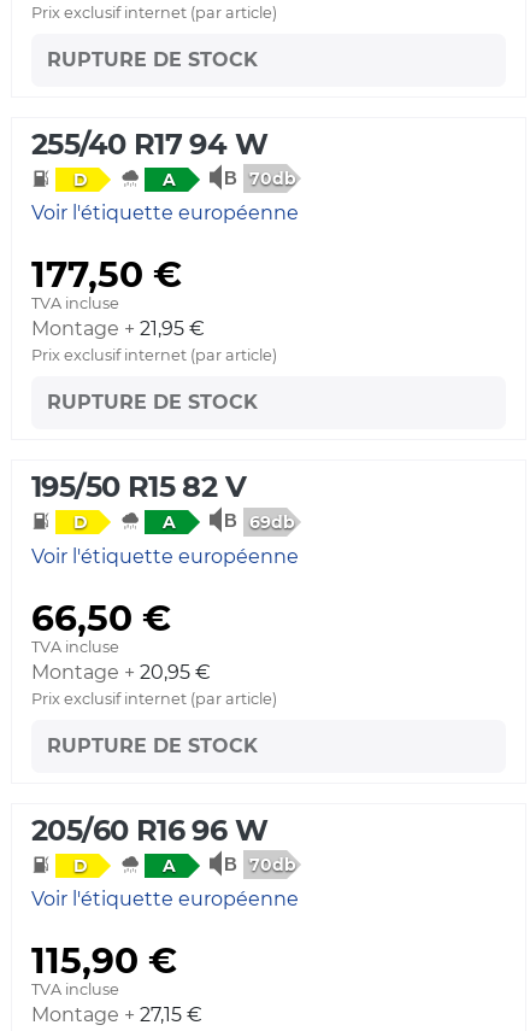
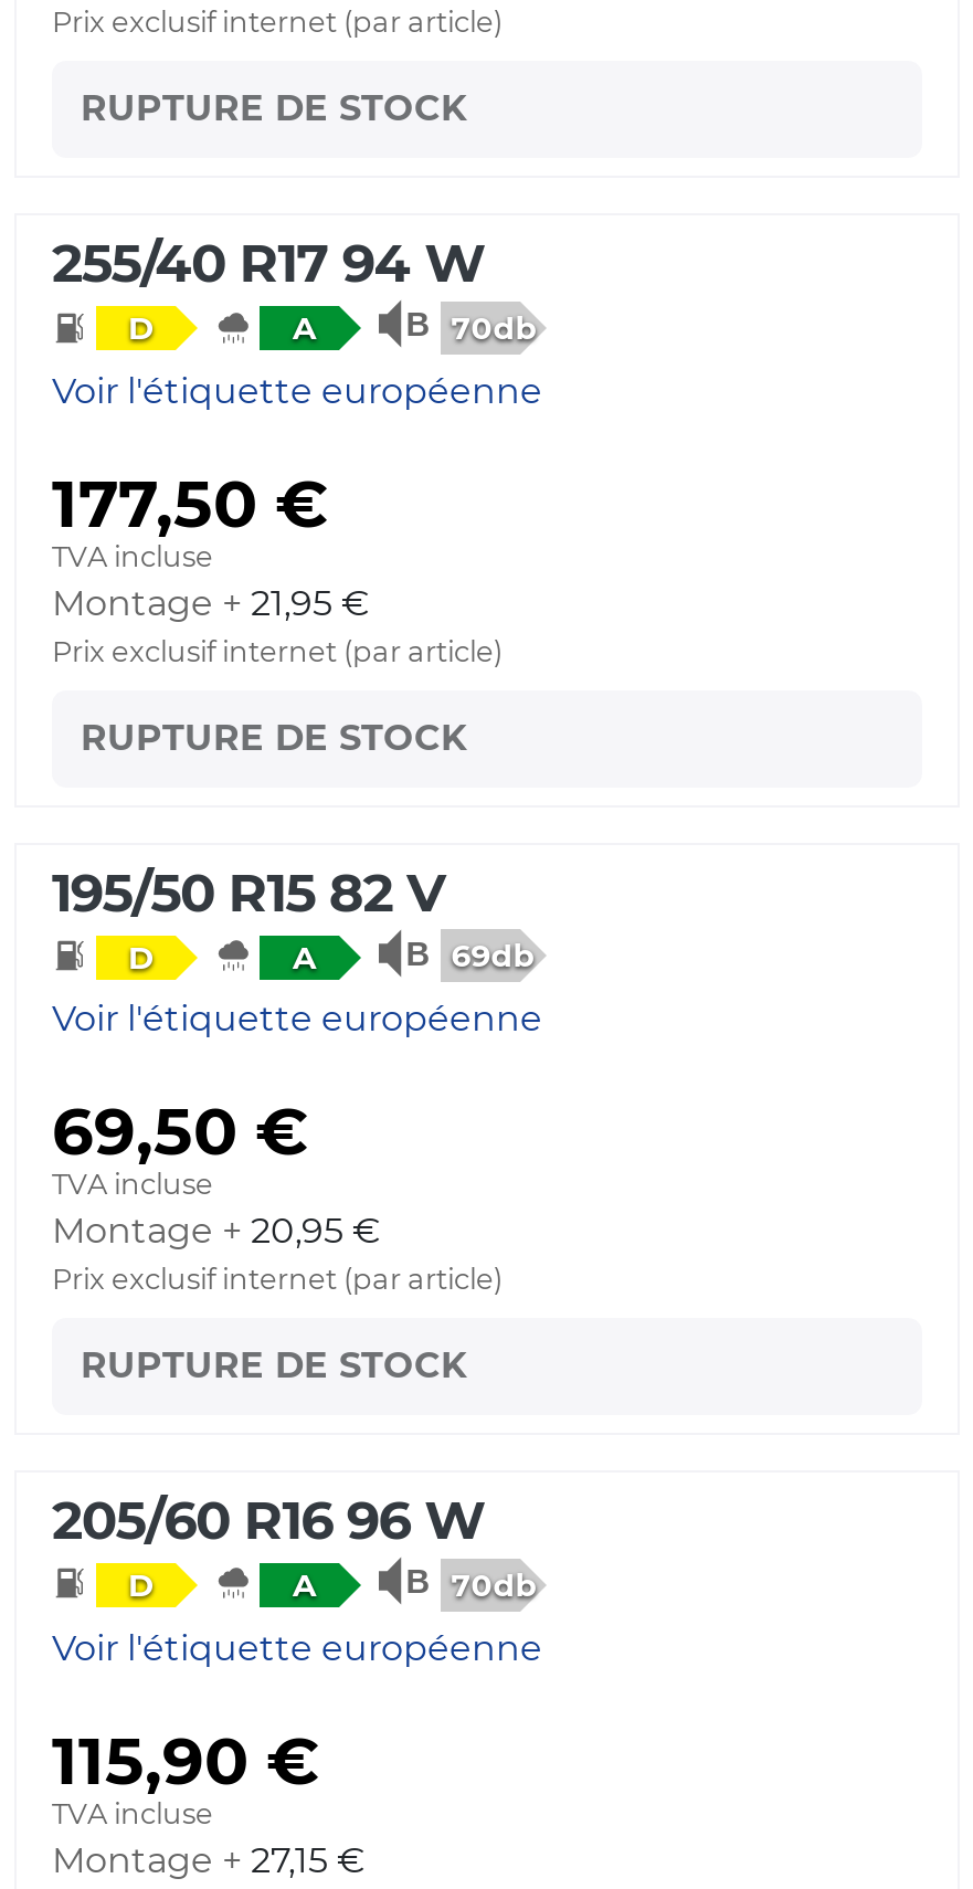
- 66,50 €
+ 69,50 €
